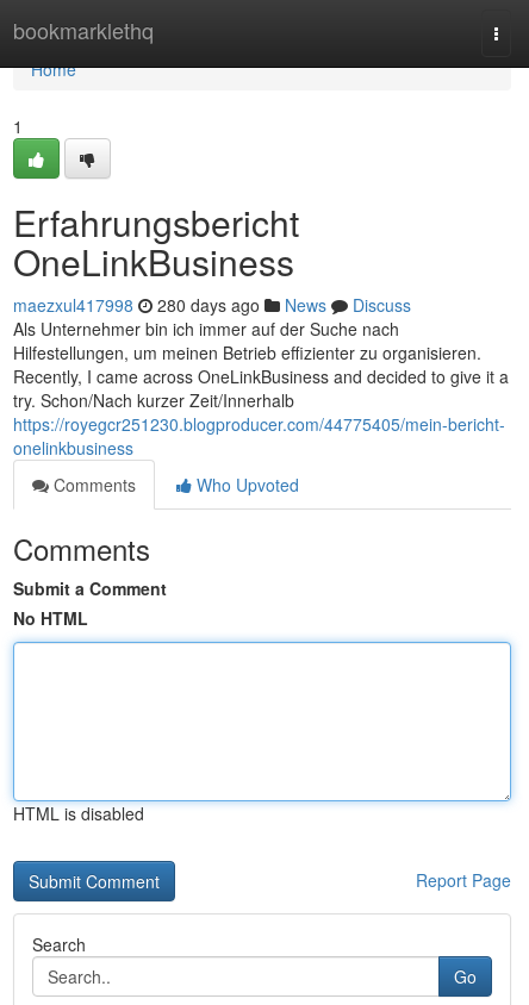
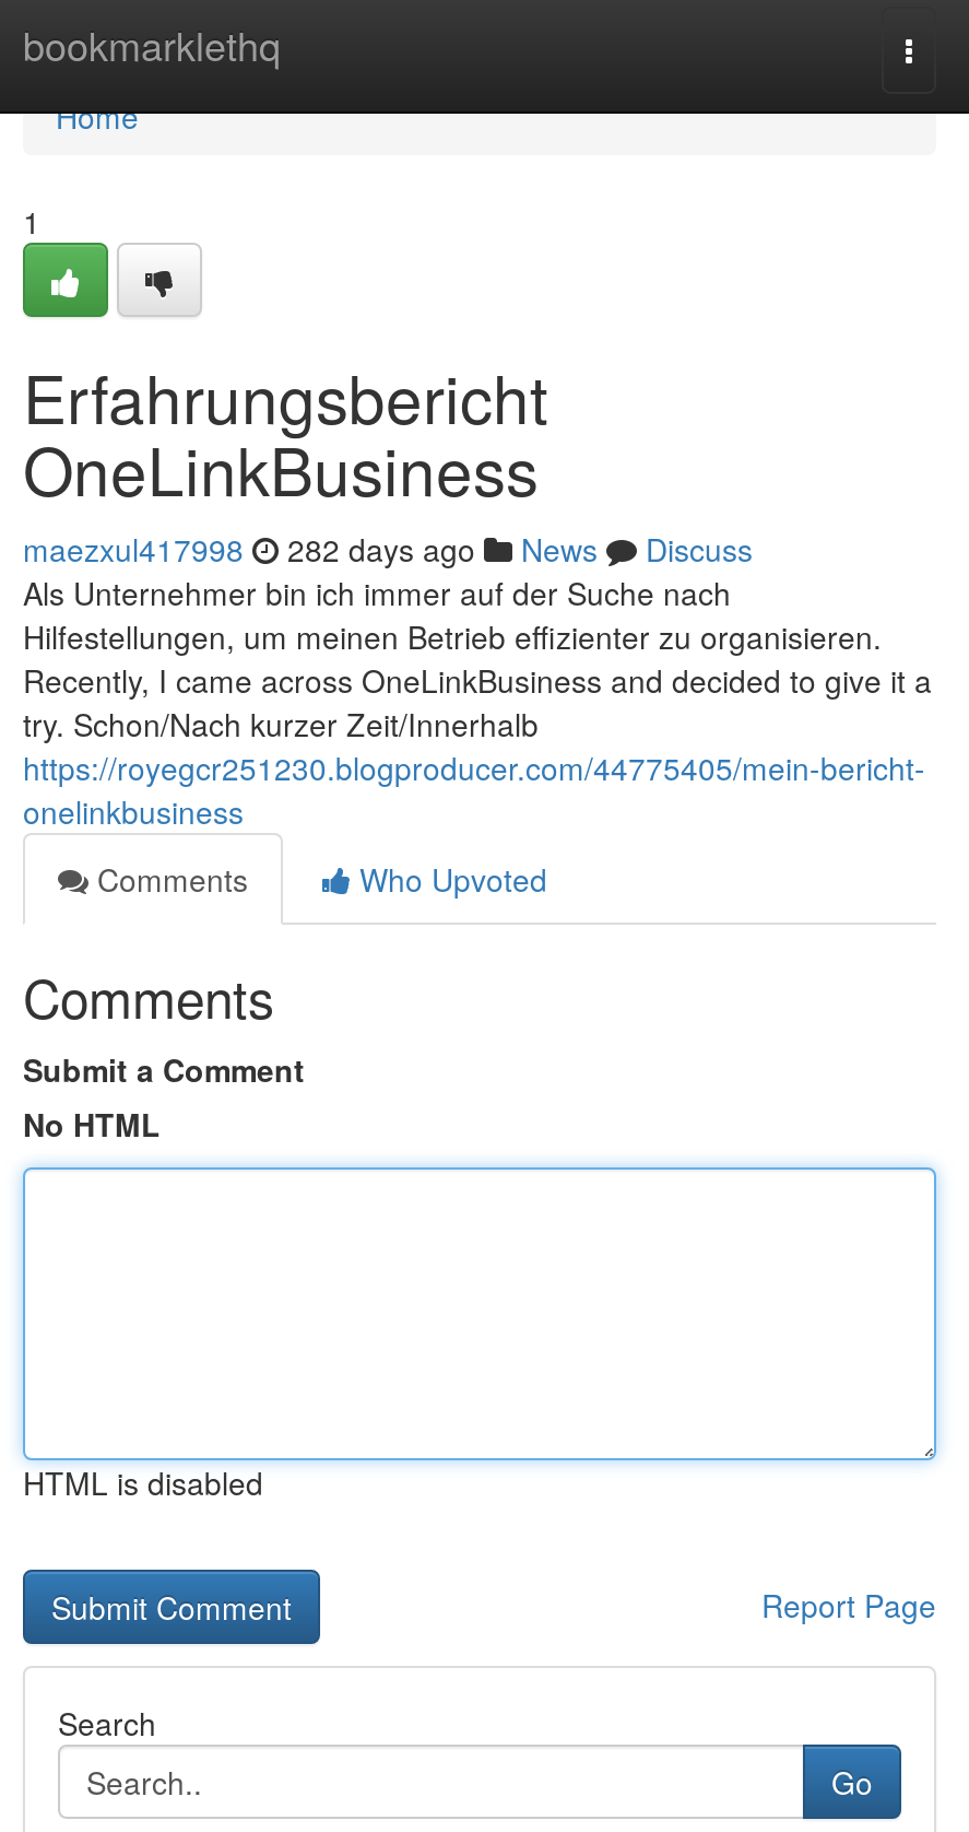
- maezxul417998 280 days ago News Discuss
+ maezxul417998 282 days ago News Discuss
